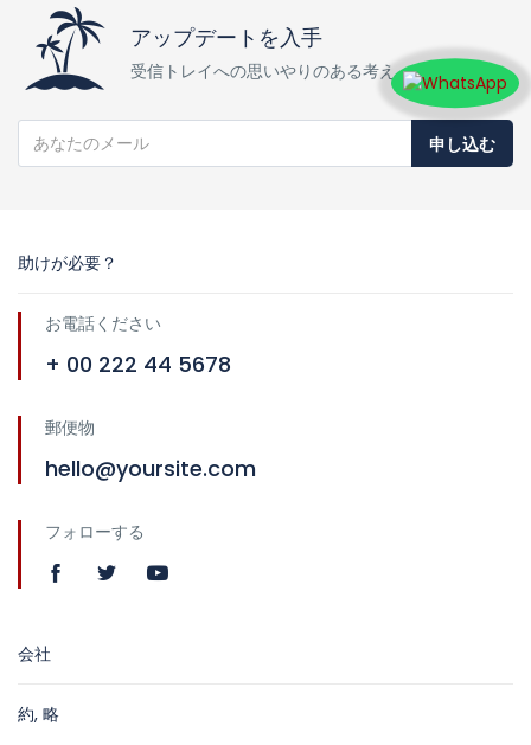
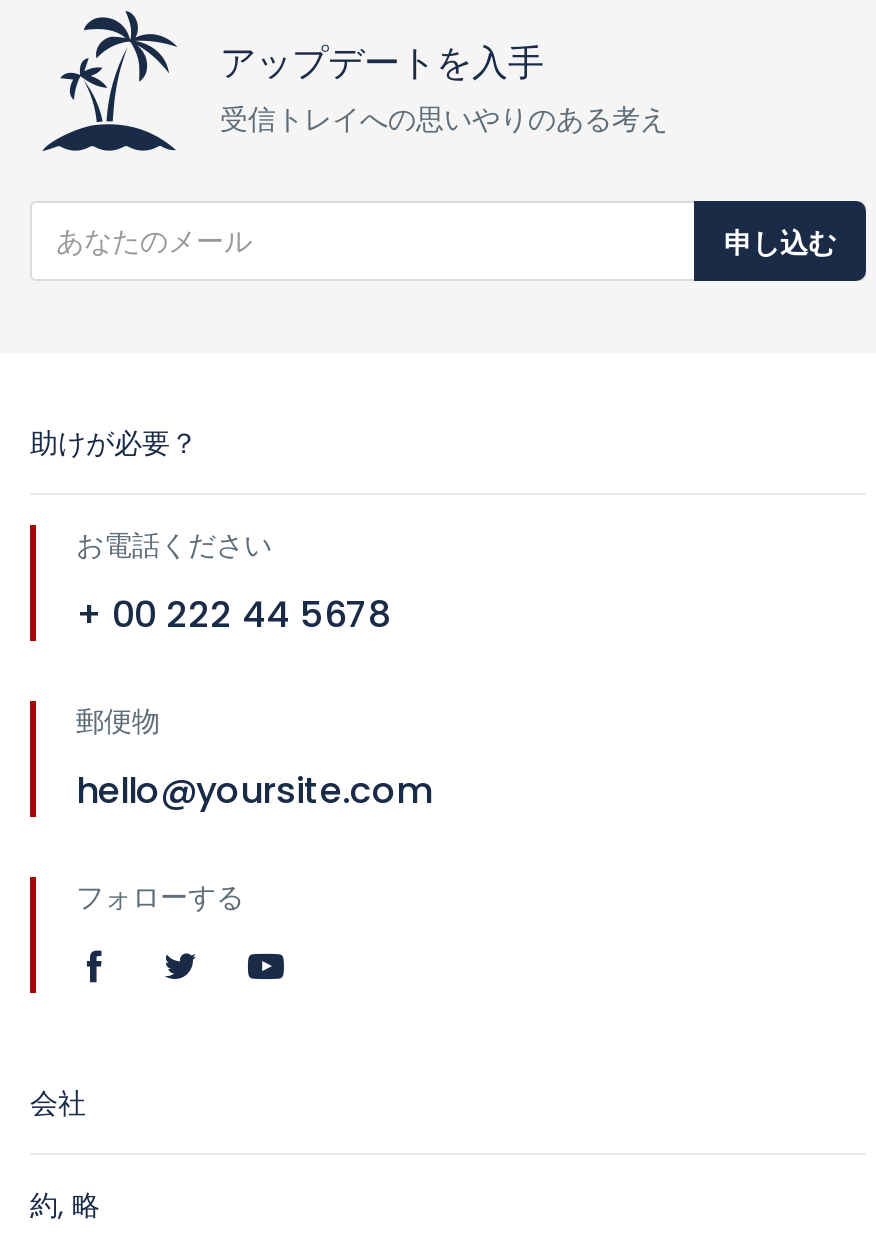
- [image]
